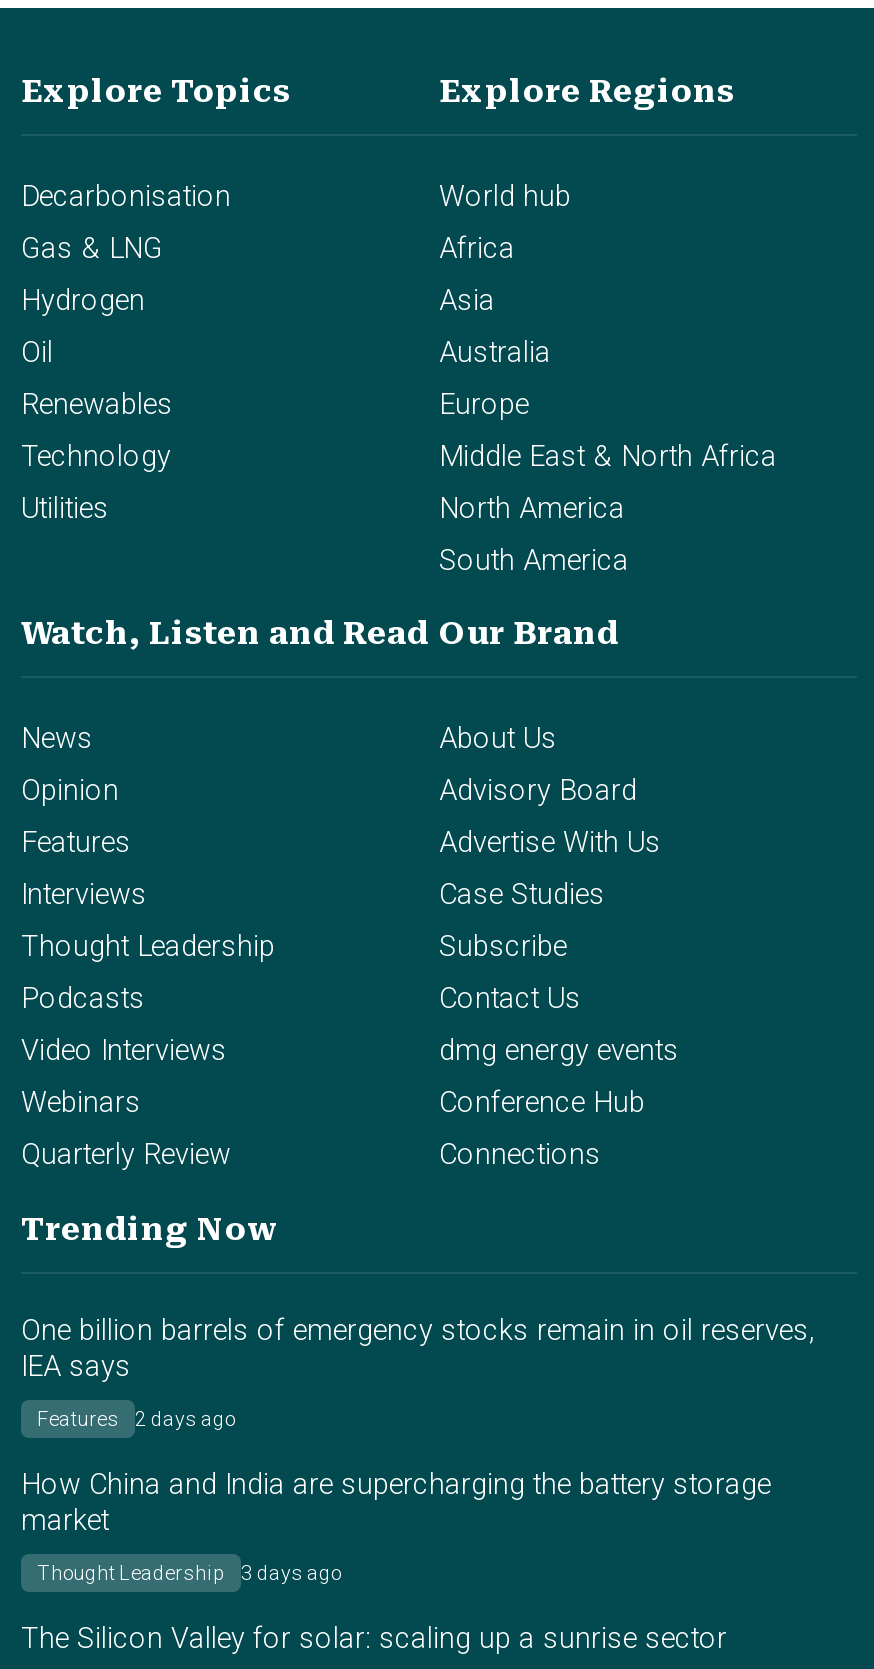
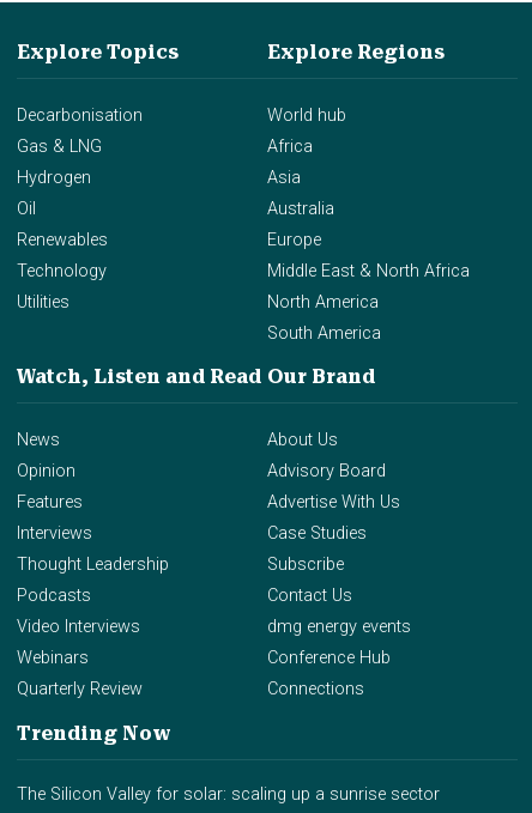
- One billion barrels of emergency stocks remain in oil reserves,
- IEA says
- Features
- 2 days ago
- How China and India are supercharging the battery storage
- market
- Thought Leadership
- 3 days ago
